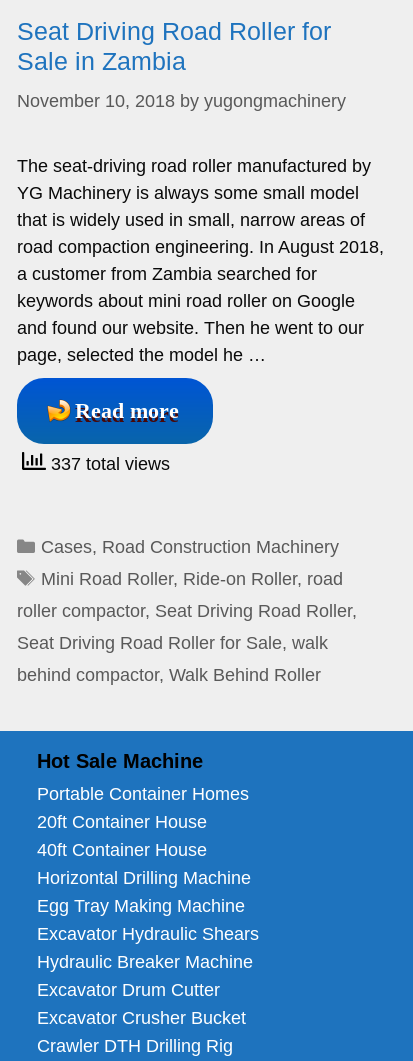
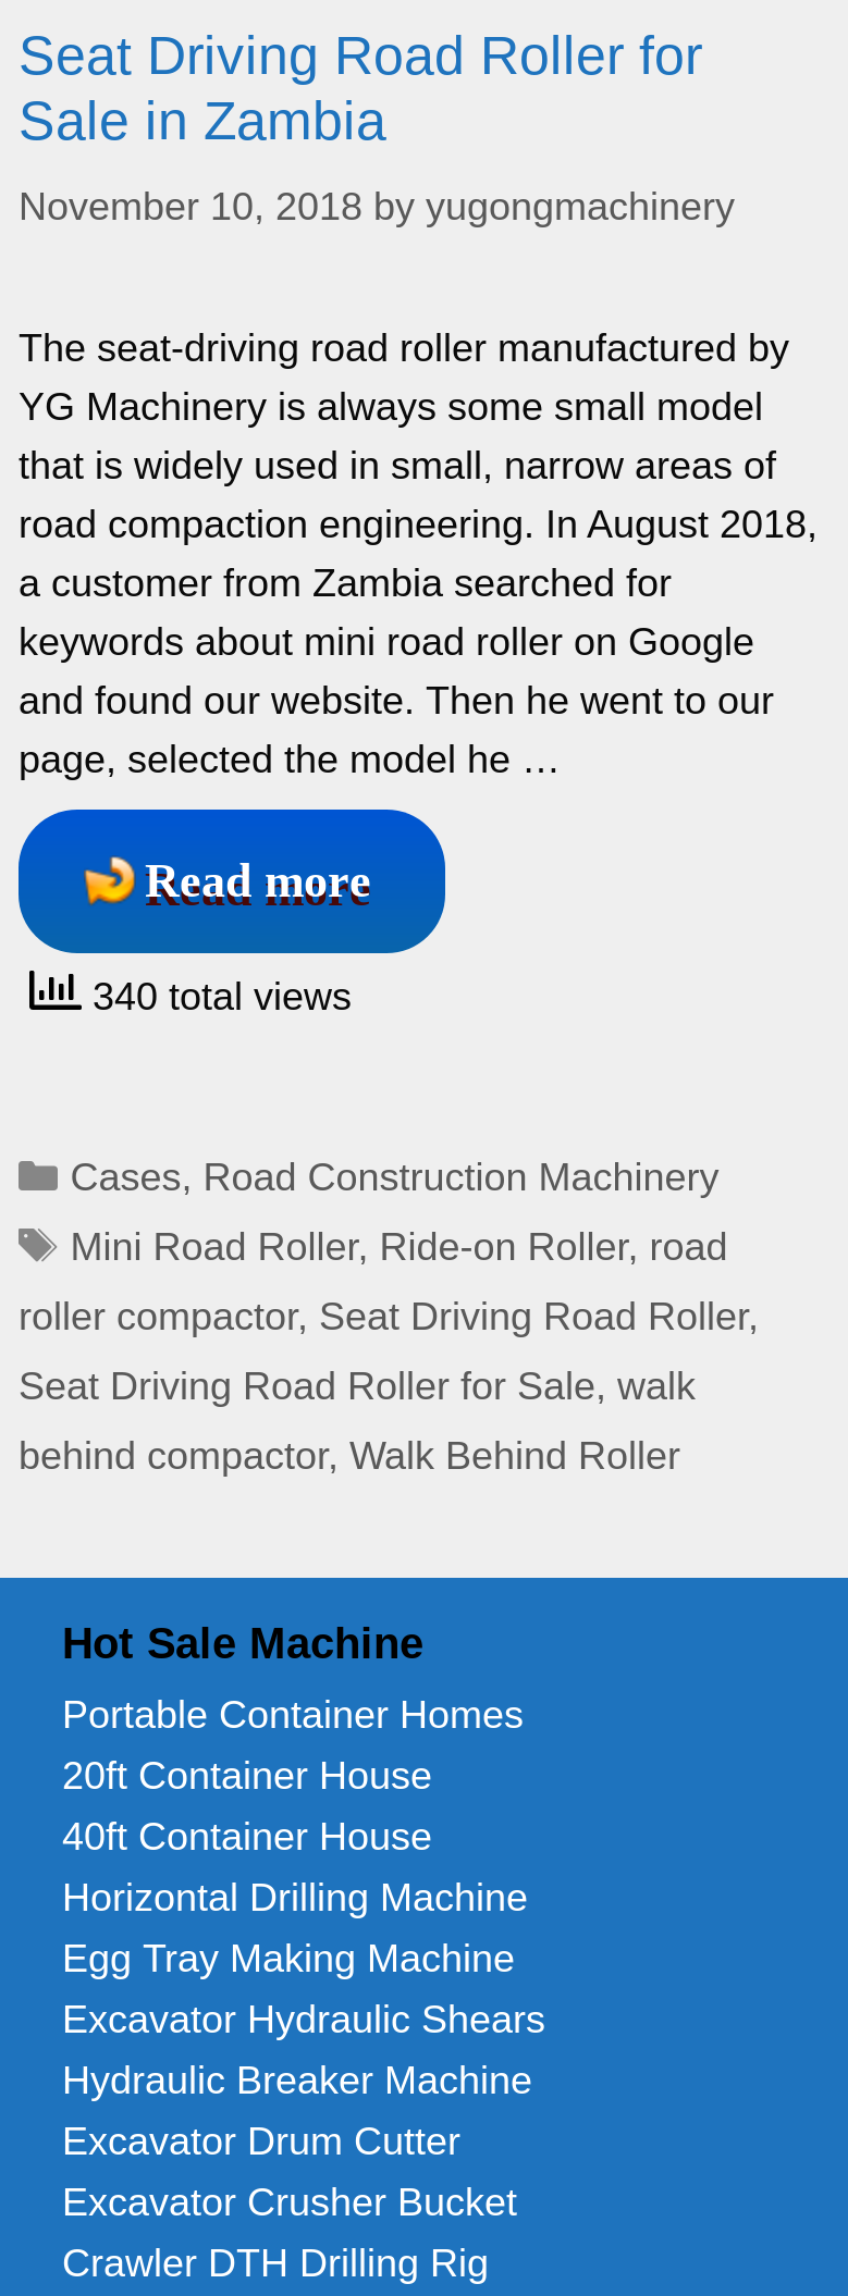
- 337 total views
+ 340 total views
